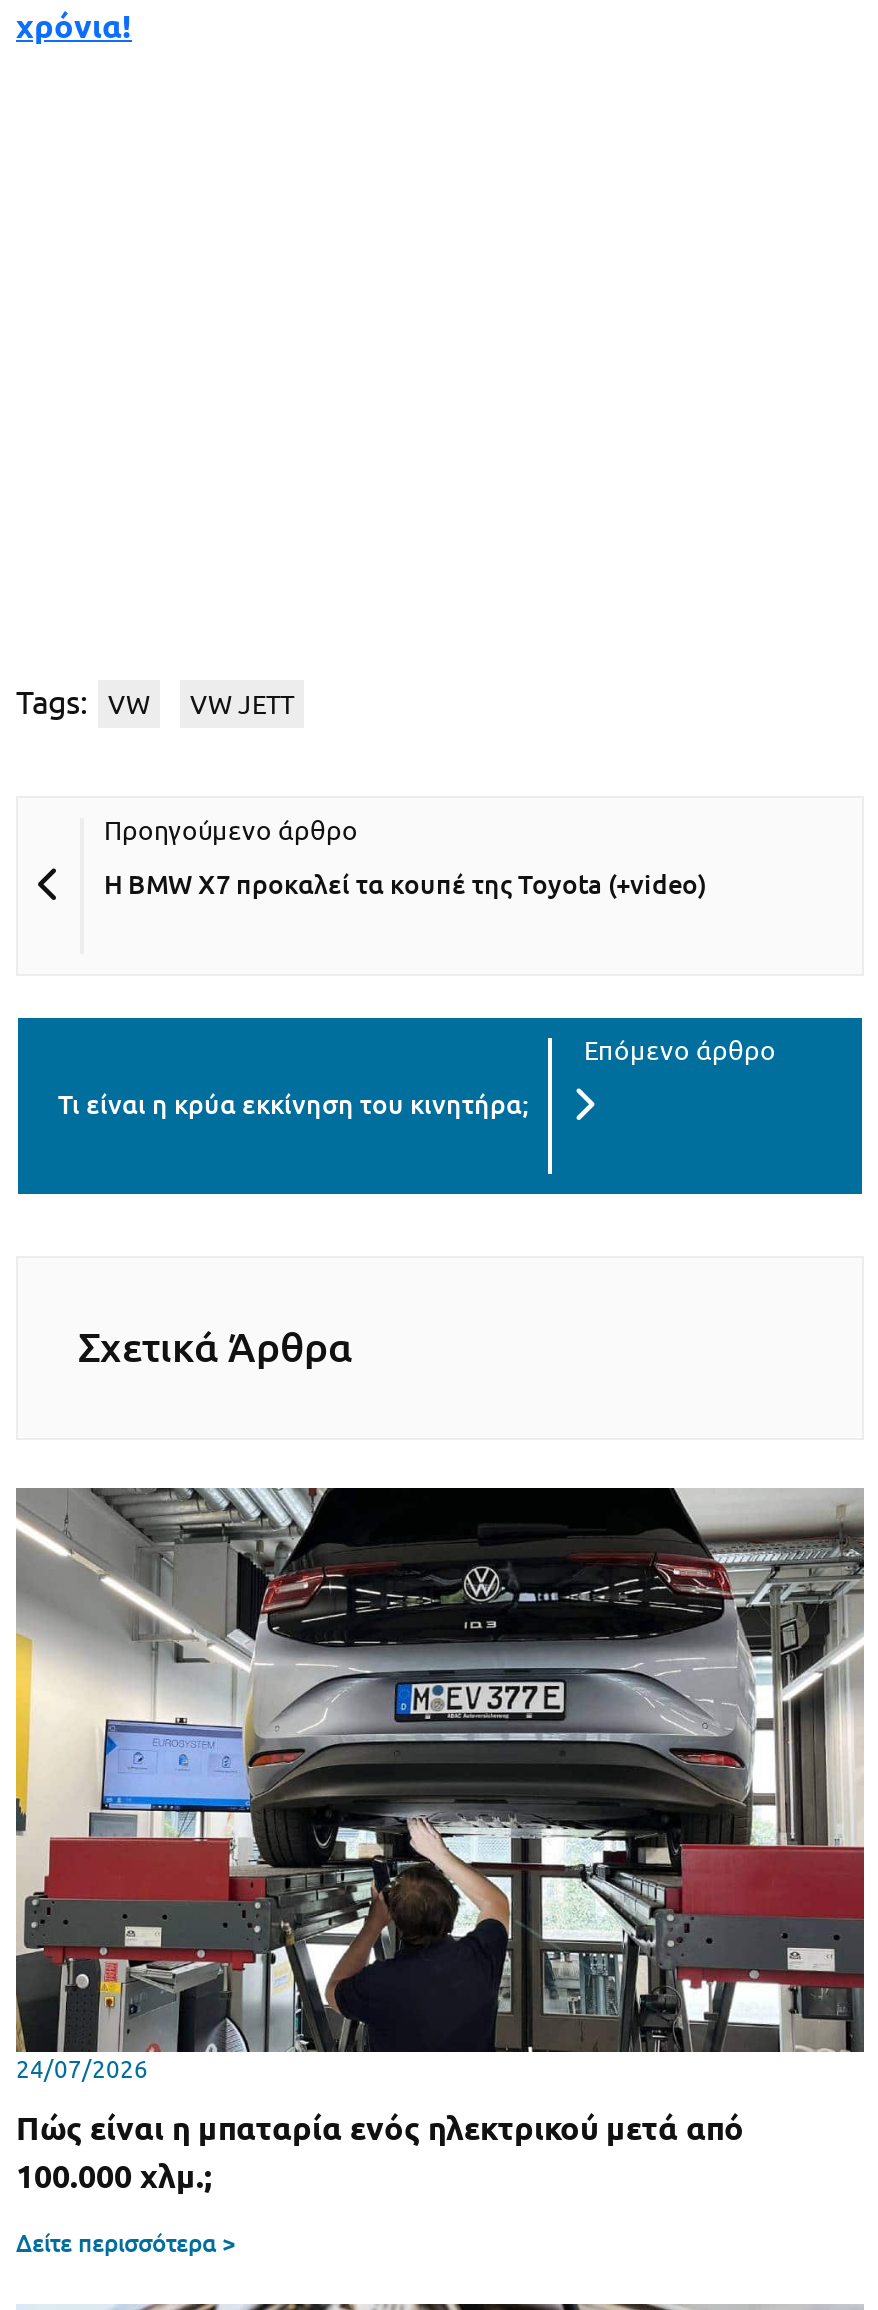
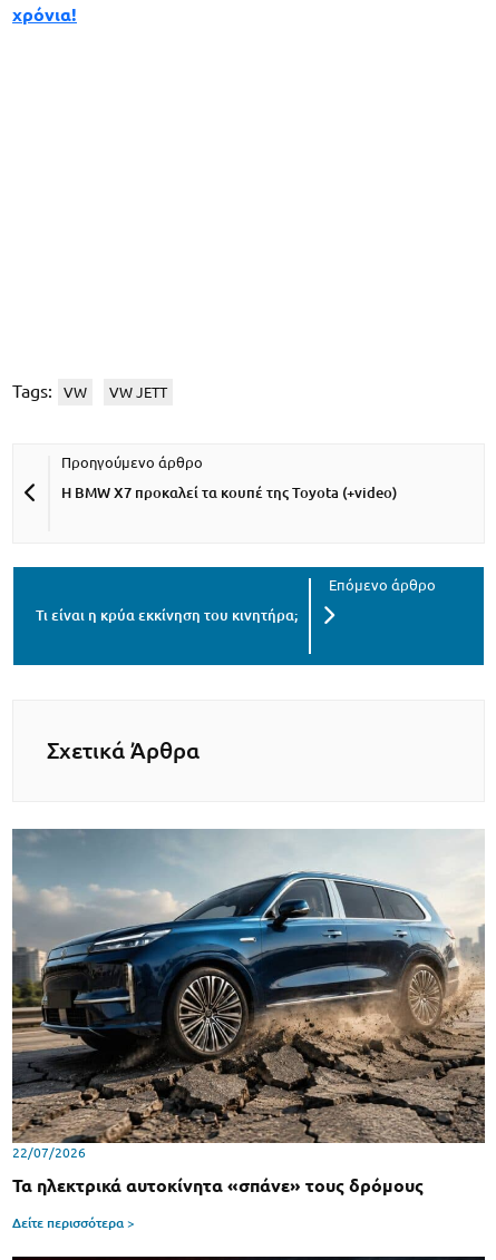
- [image]
- 24/07/2026
+ [image]
+ 22/07/2026

- Πώς είναι η μπαταρία ενός ηλεκτρικού μετά από
- 100.000 χλμ.;
+ Τα ηλεκτρικά αυτοκίνητα «σπάνε» τους δρόμους
